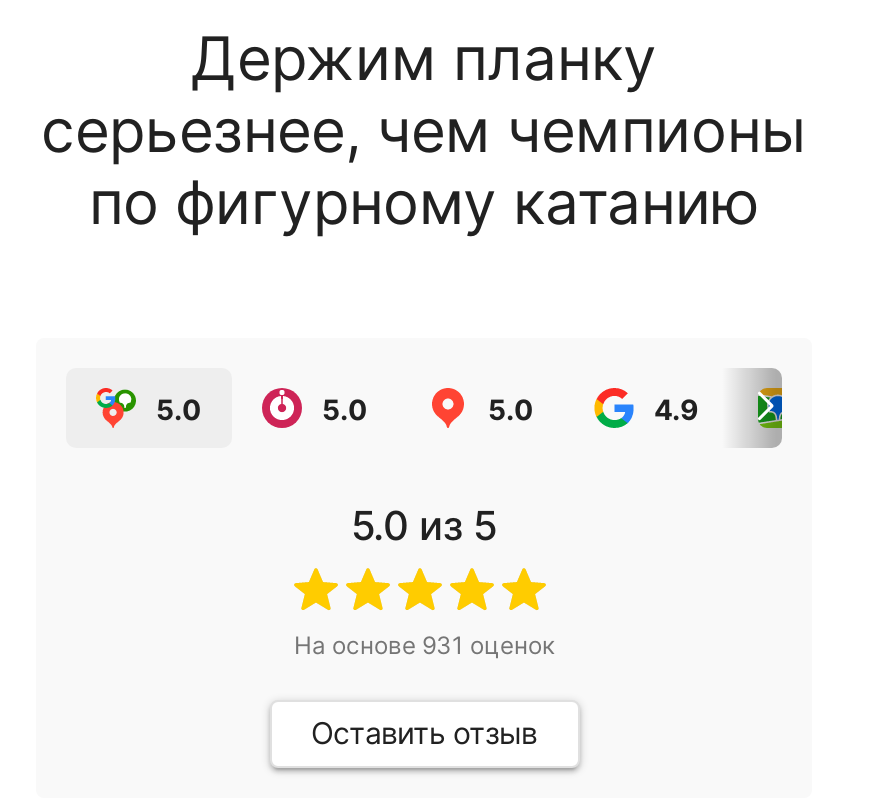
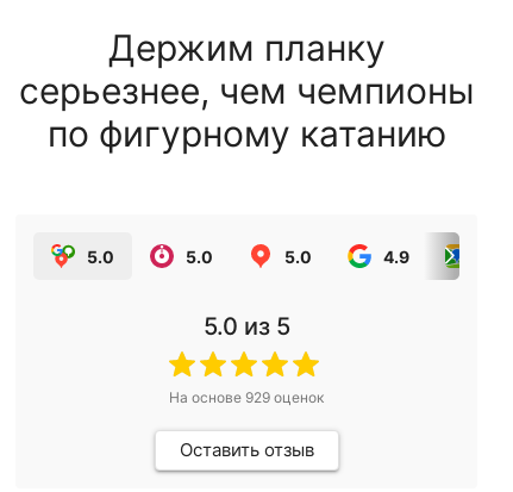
- На основе 931 оценок
+ На основе 929 оценок
